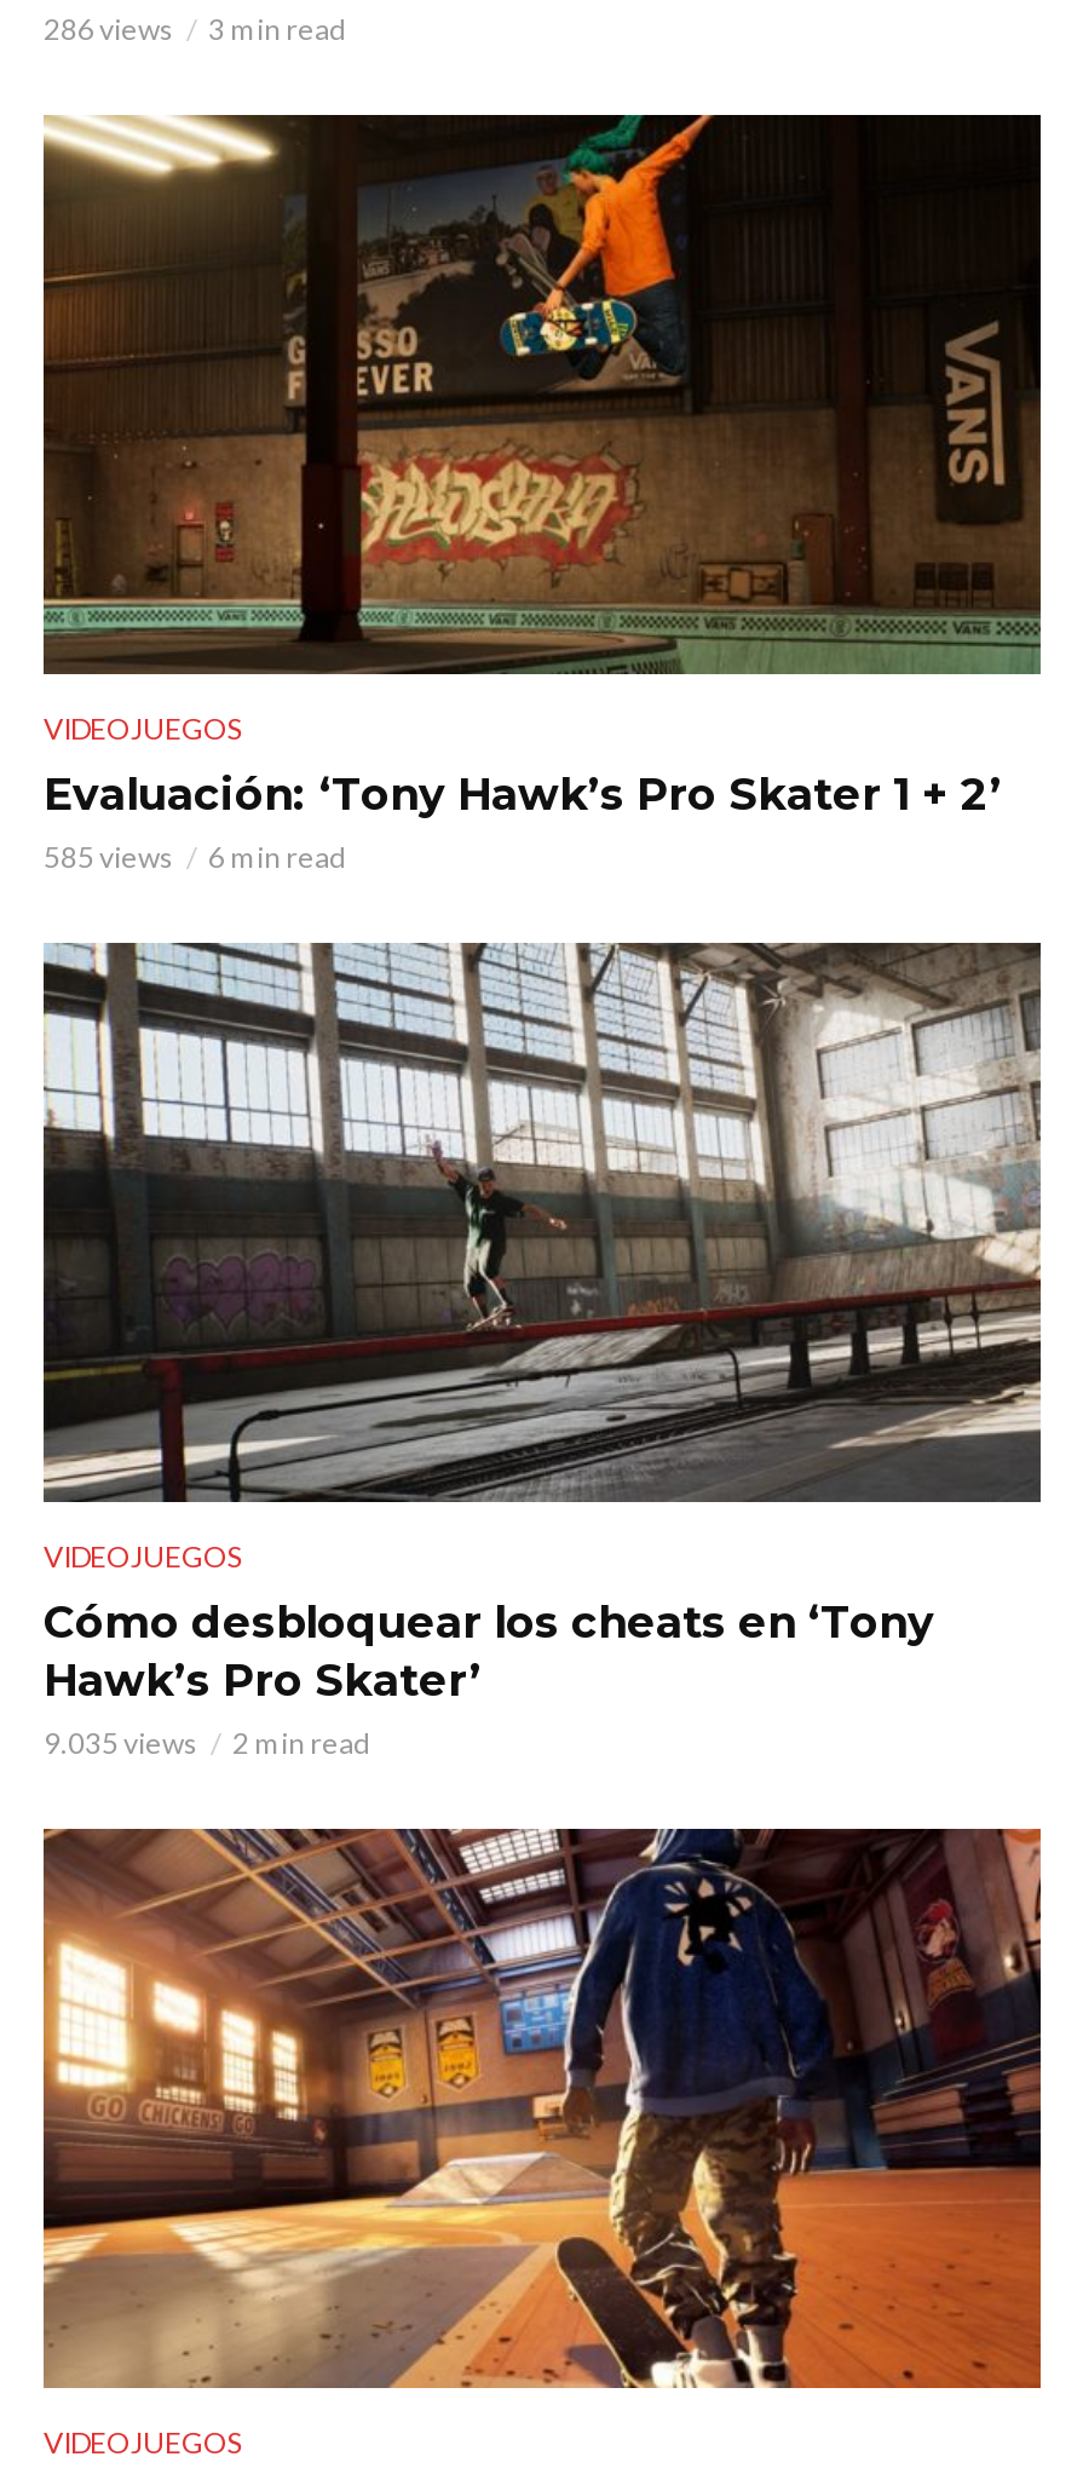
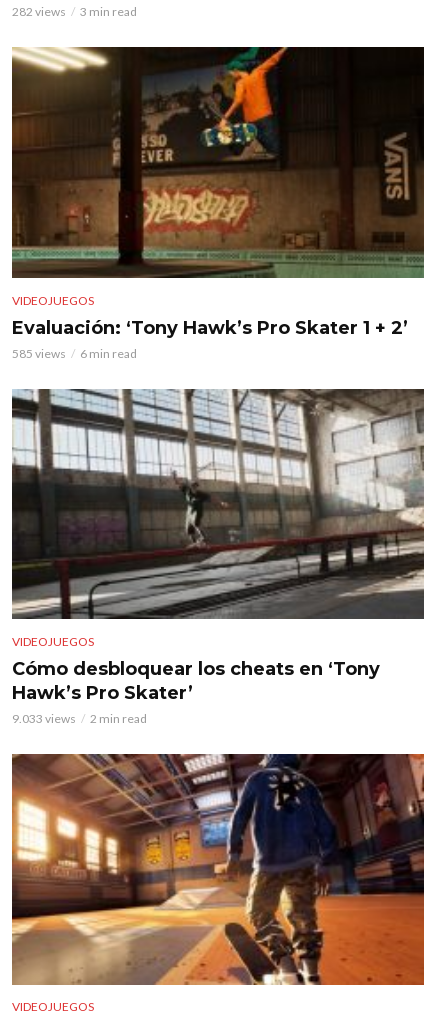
- 286 views 3 min read
+ 282 views 3 min read

- 9.035 views 2 min read
+ 9.033 views 2 min read
